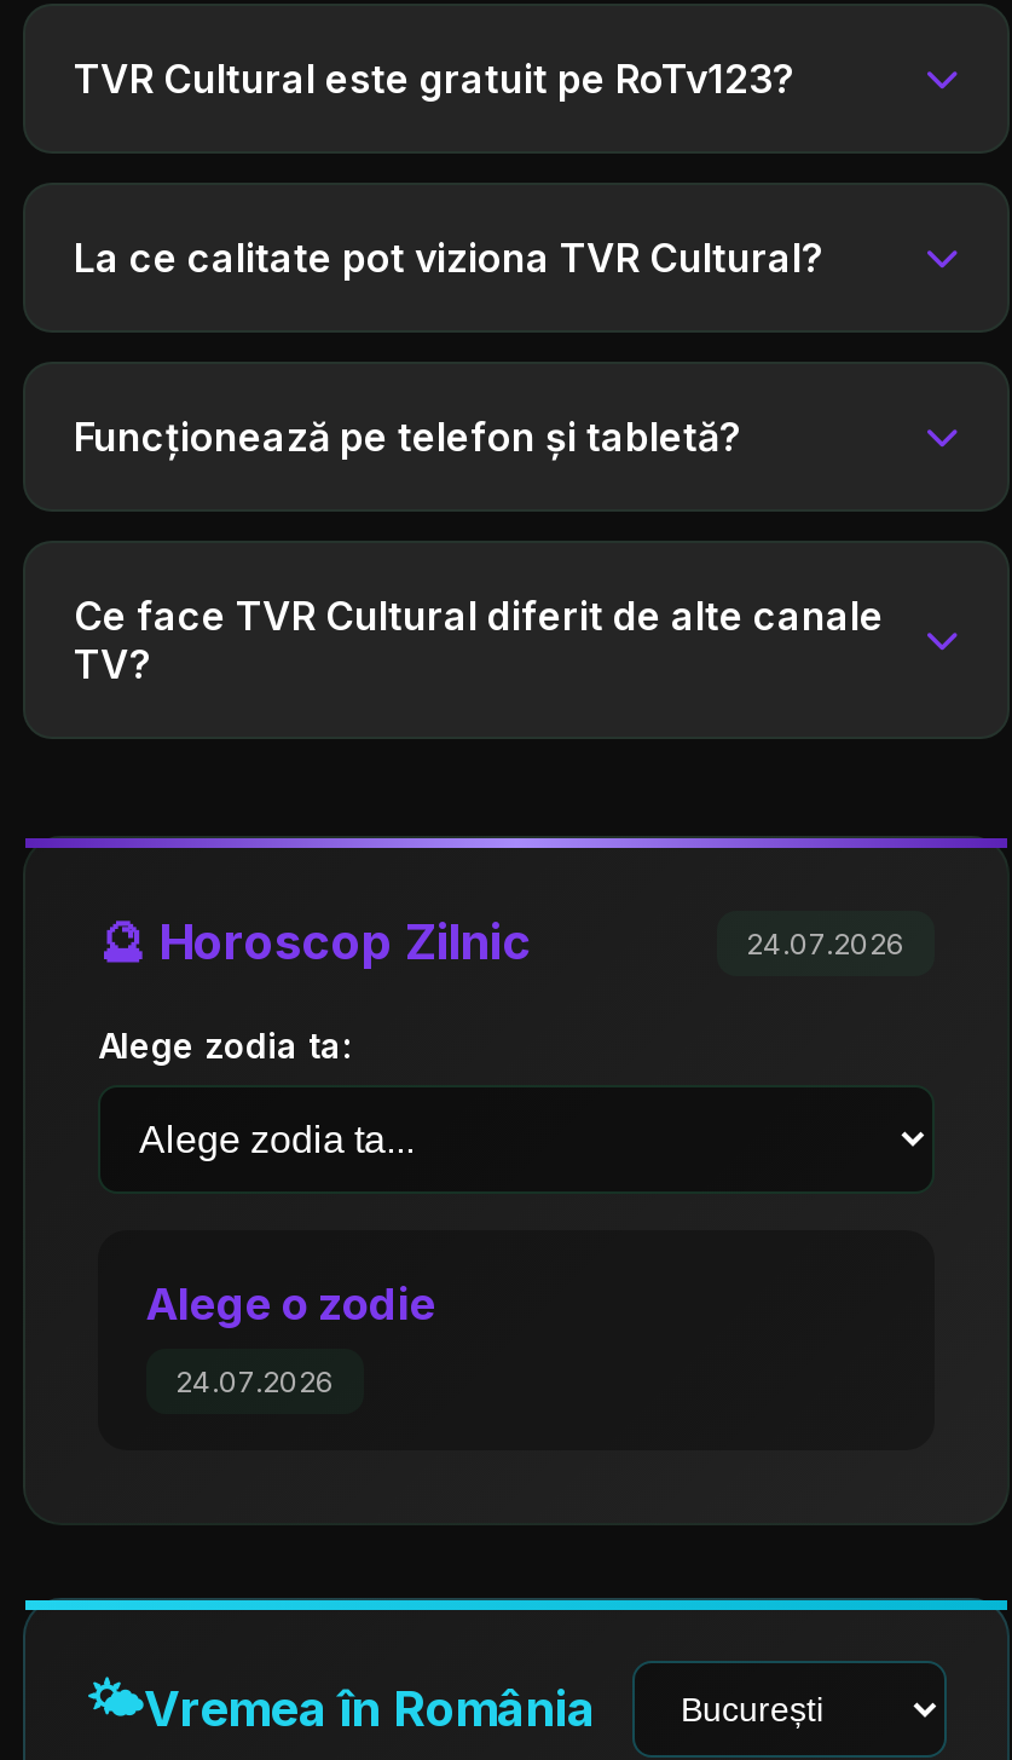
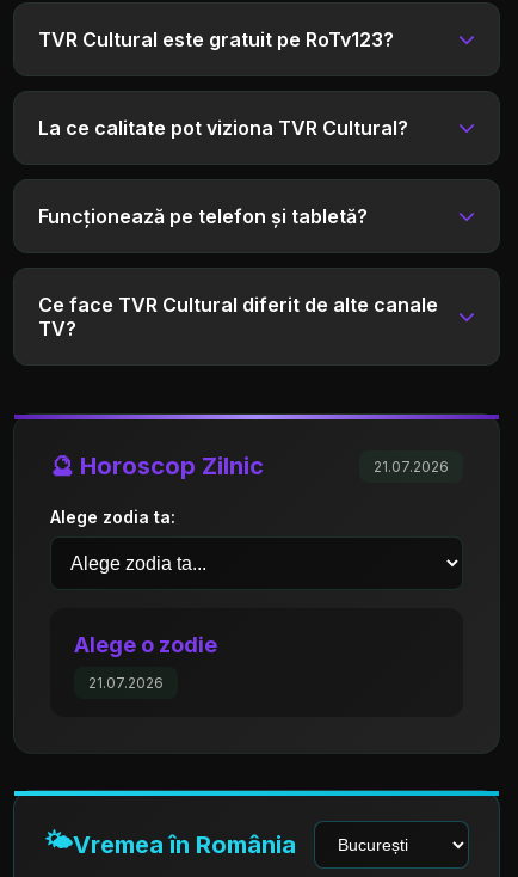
- 24.07.2026
+ 21.07.2026

- 24.07.2026
+ 21.07.2026
